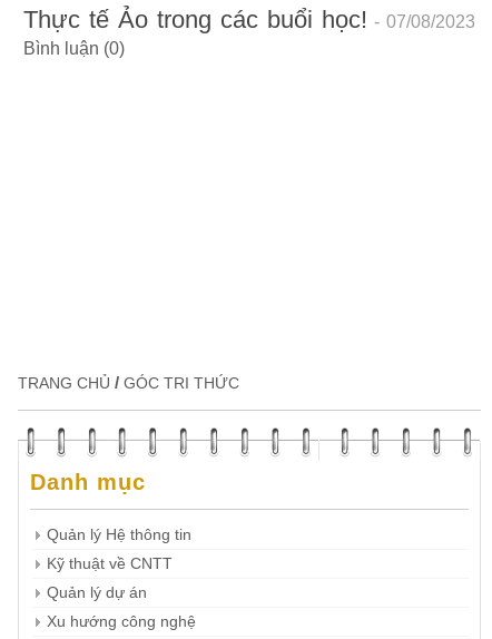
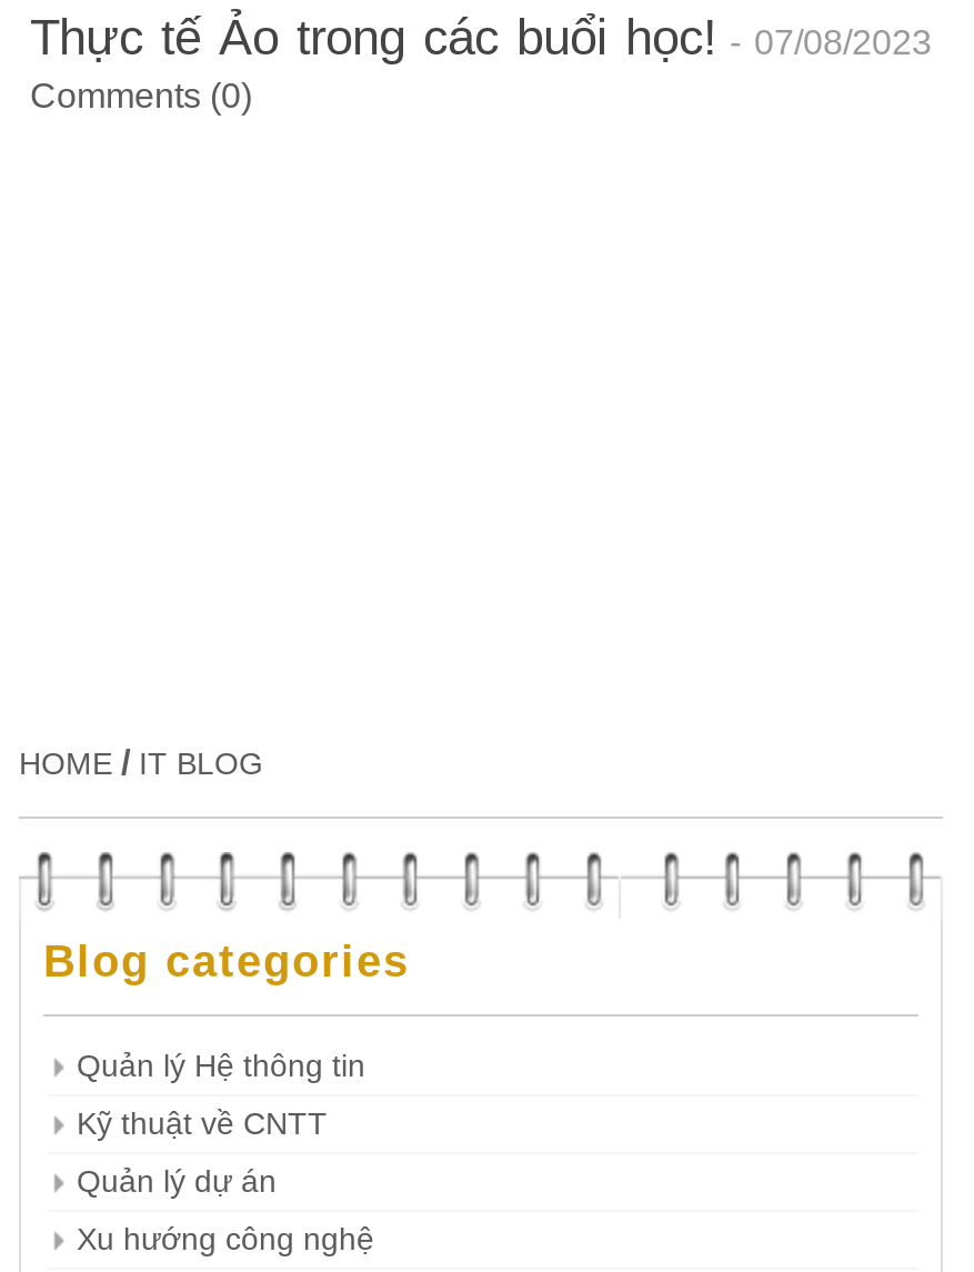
- Bình luận (0)
+ Comments (0)

- TRANG CHỦ / GÓC TRI THỨC
+ HOME / IT BLOG

- Danh mục
+ Blog categories
